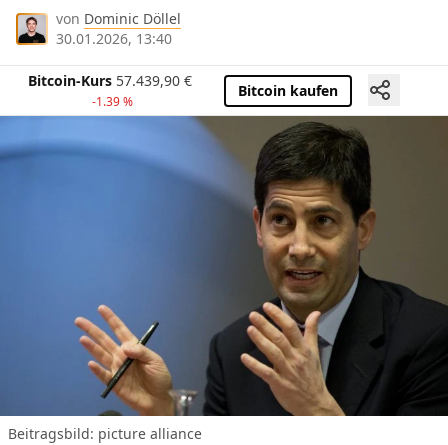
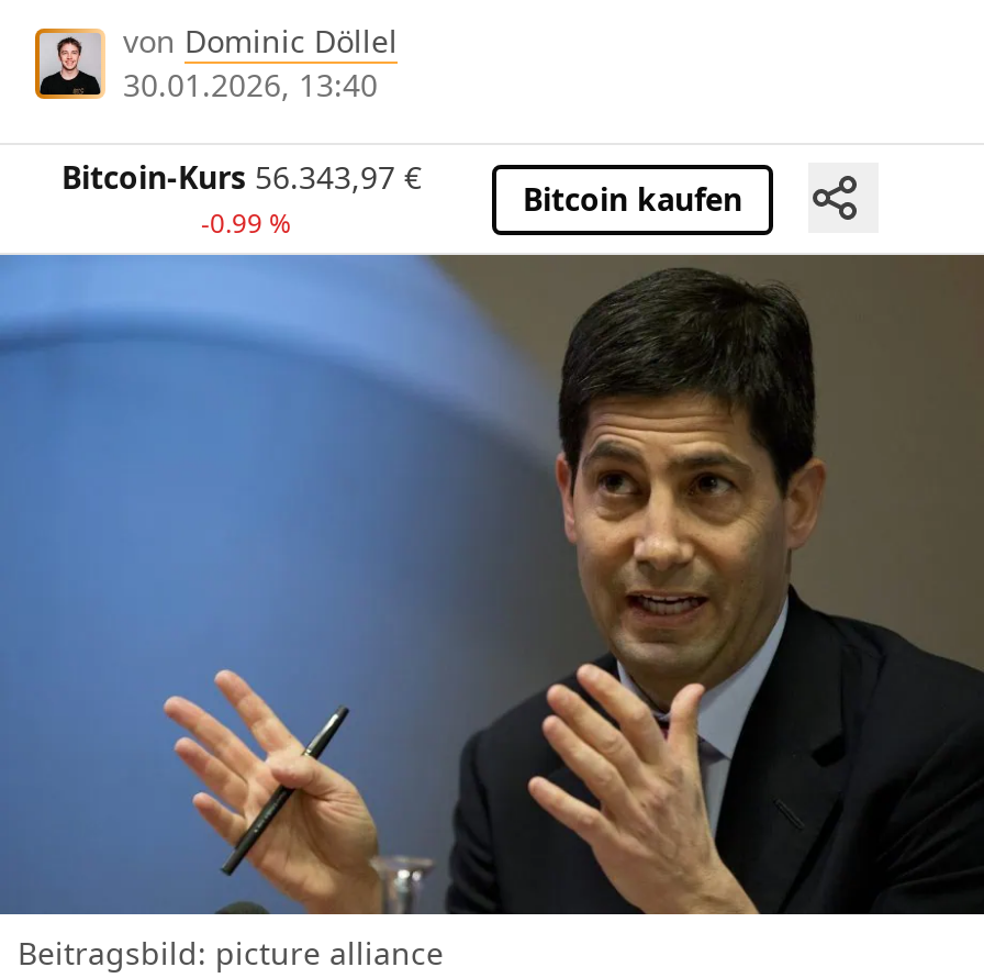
- Bitcoin-Kurs 57.439,90 €
+ Bitcoin-Kurs 56.343,97 €

- -1.39 %
+ -0.99 %
